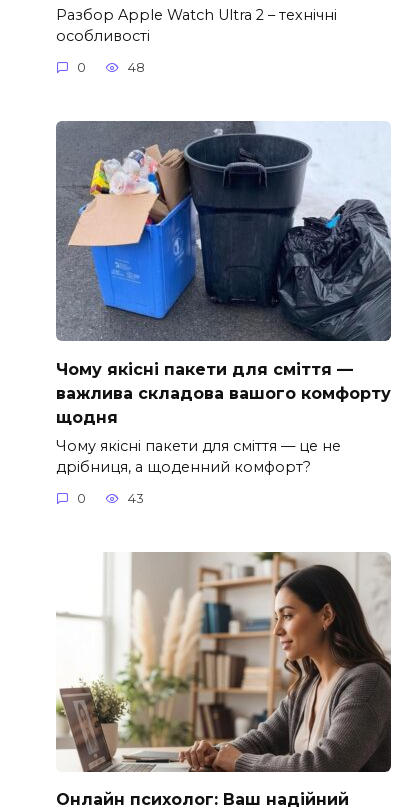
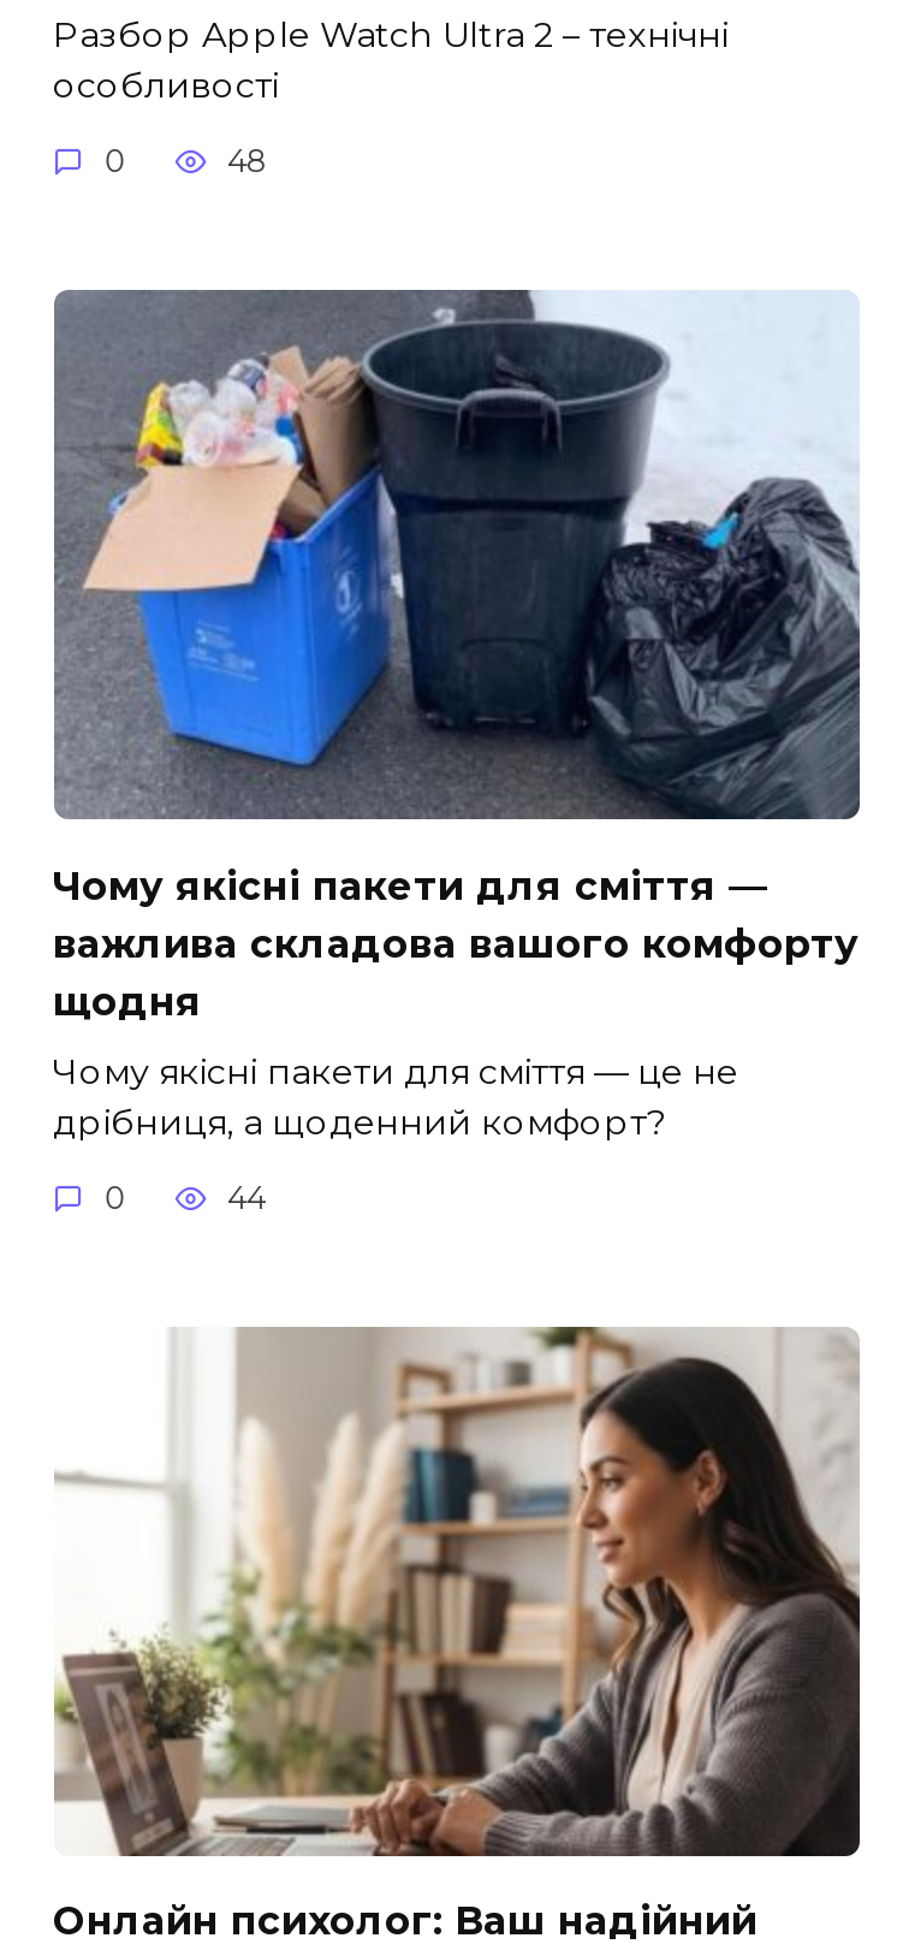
- 43
+ 44
